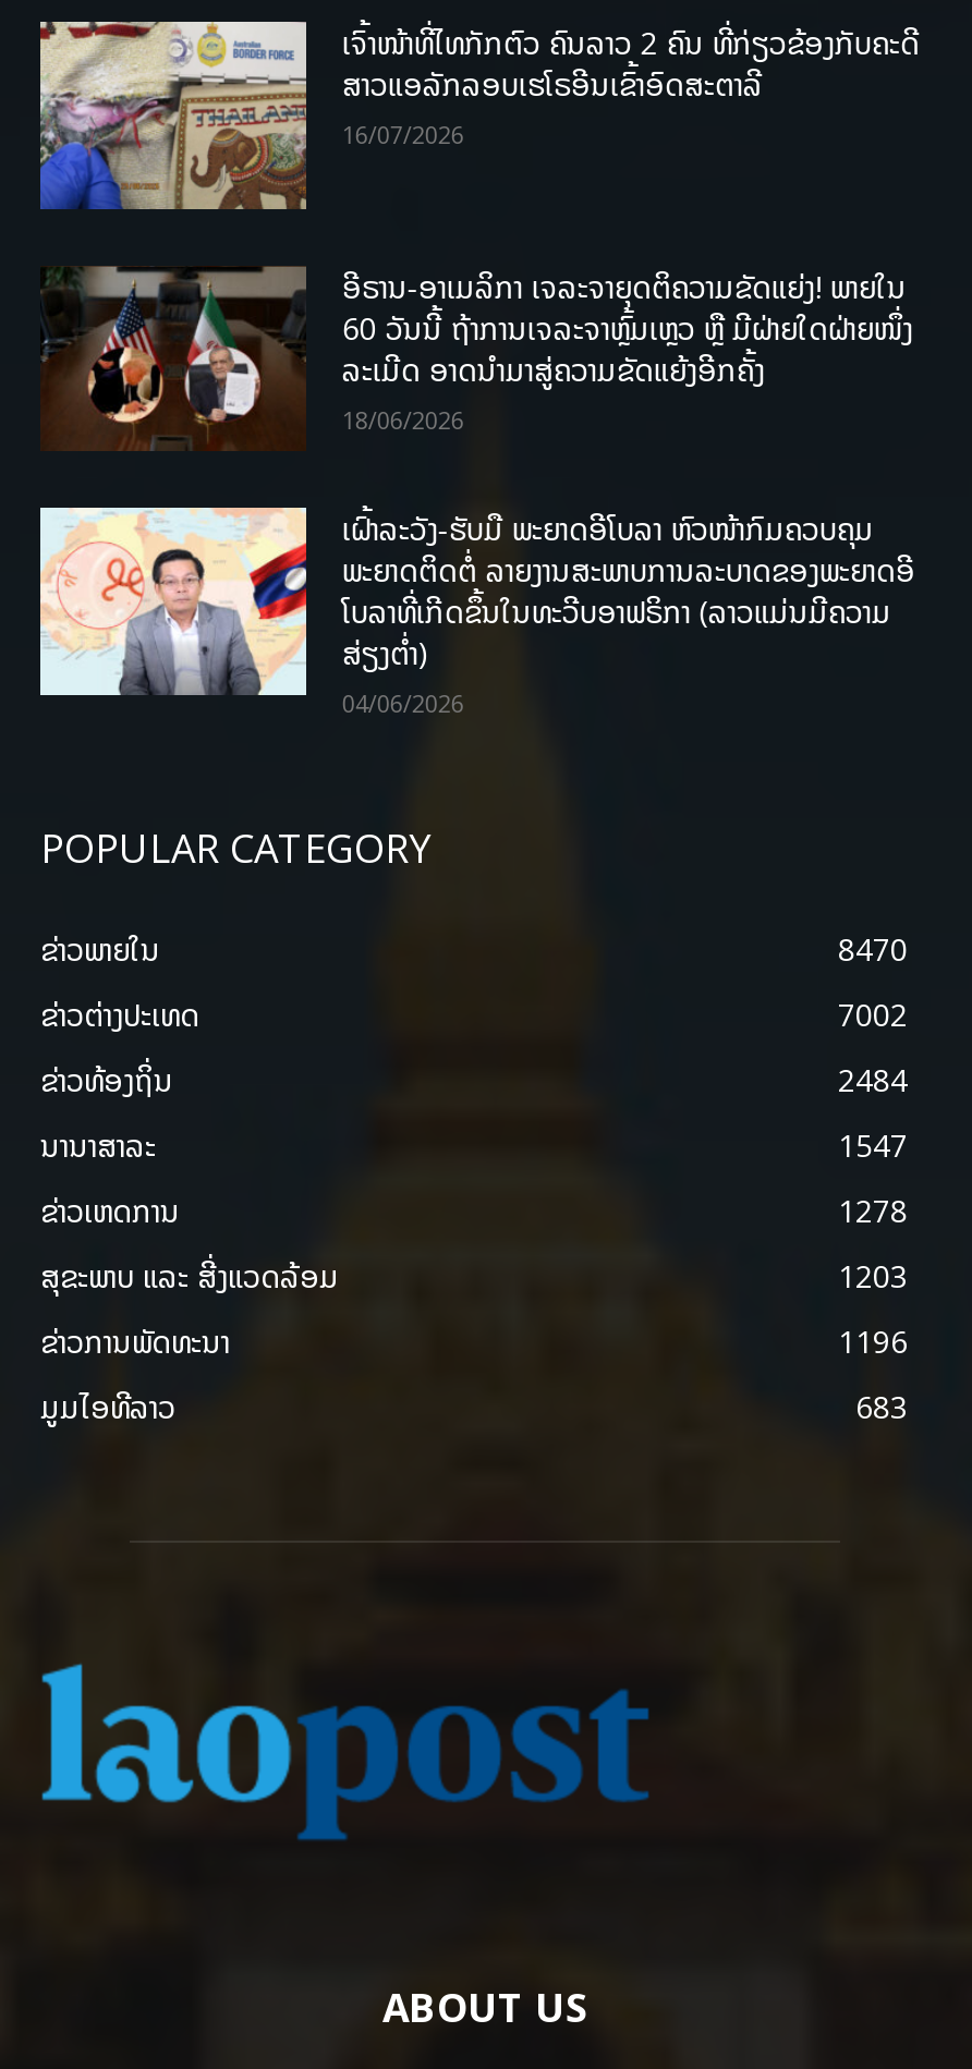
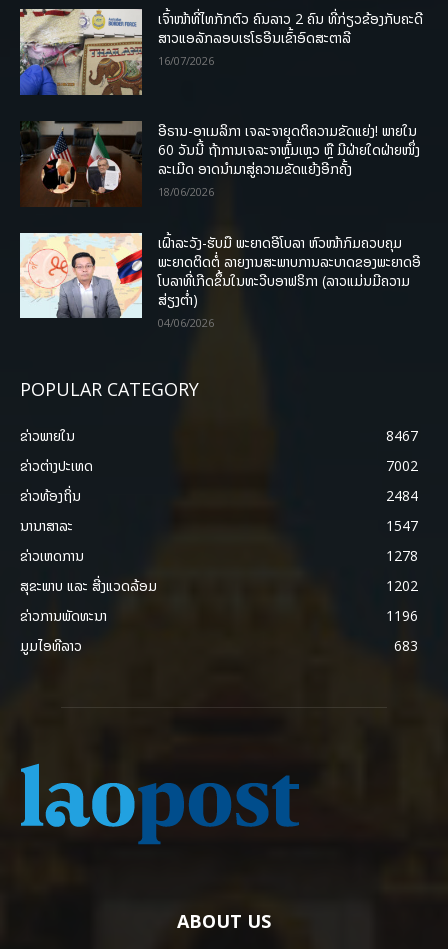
- 8470
+ 8467

- 1203
+ 1202
